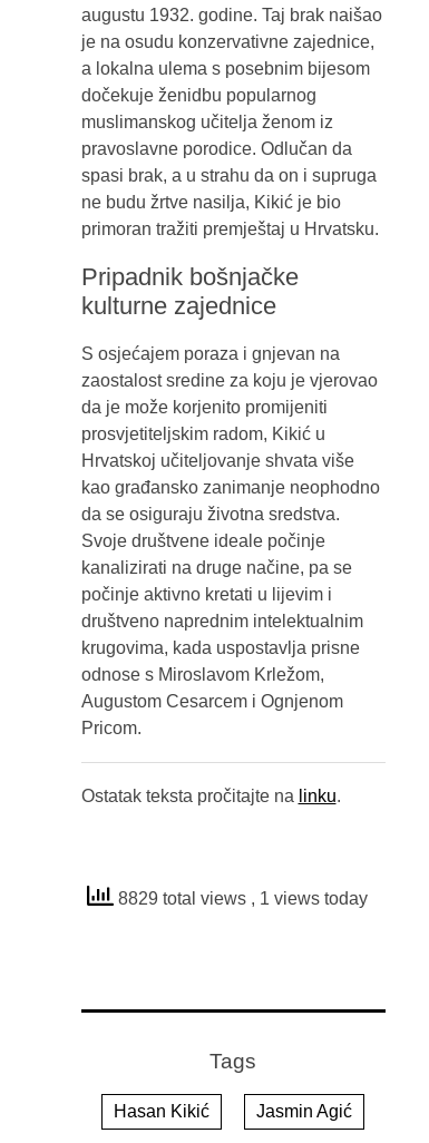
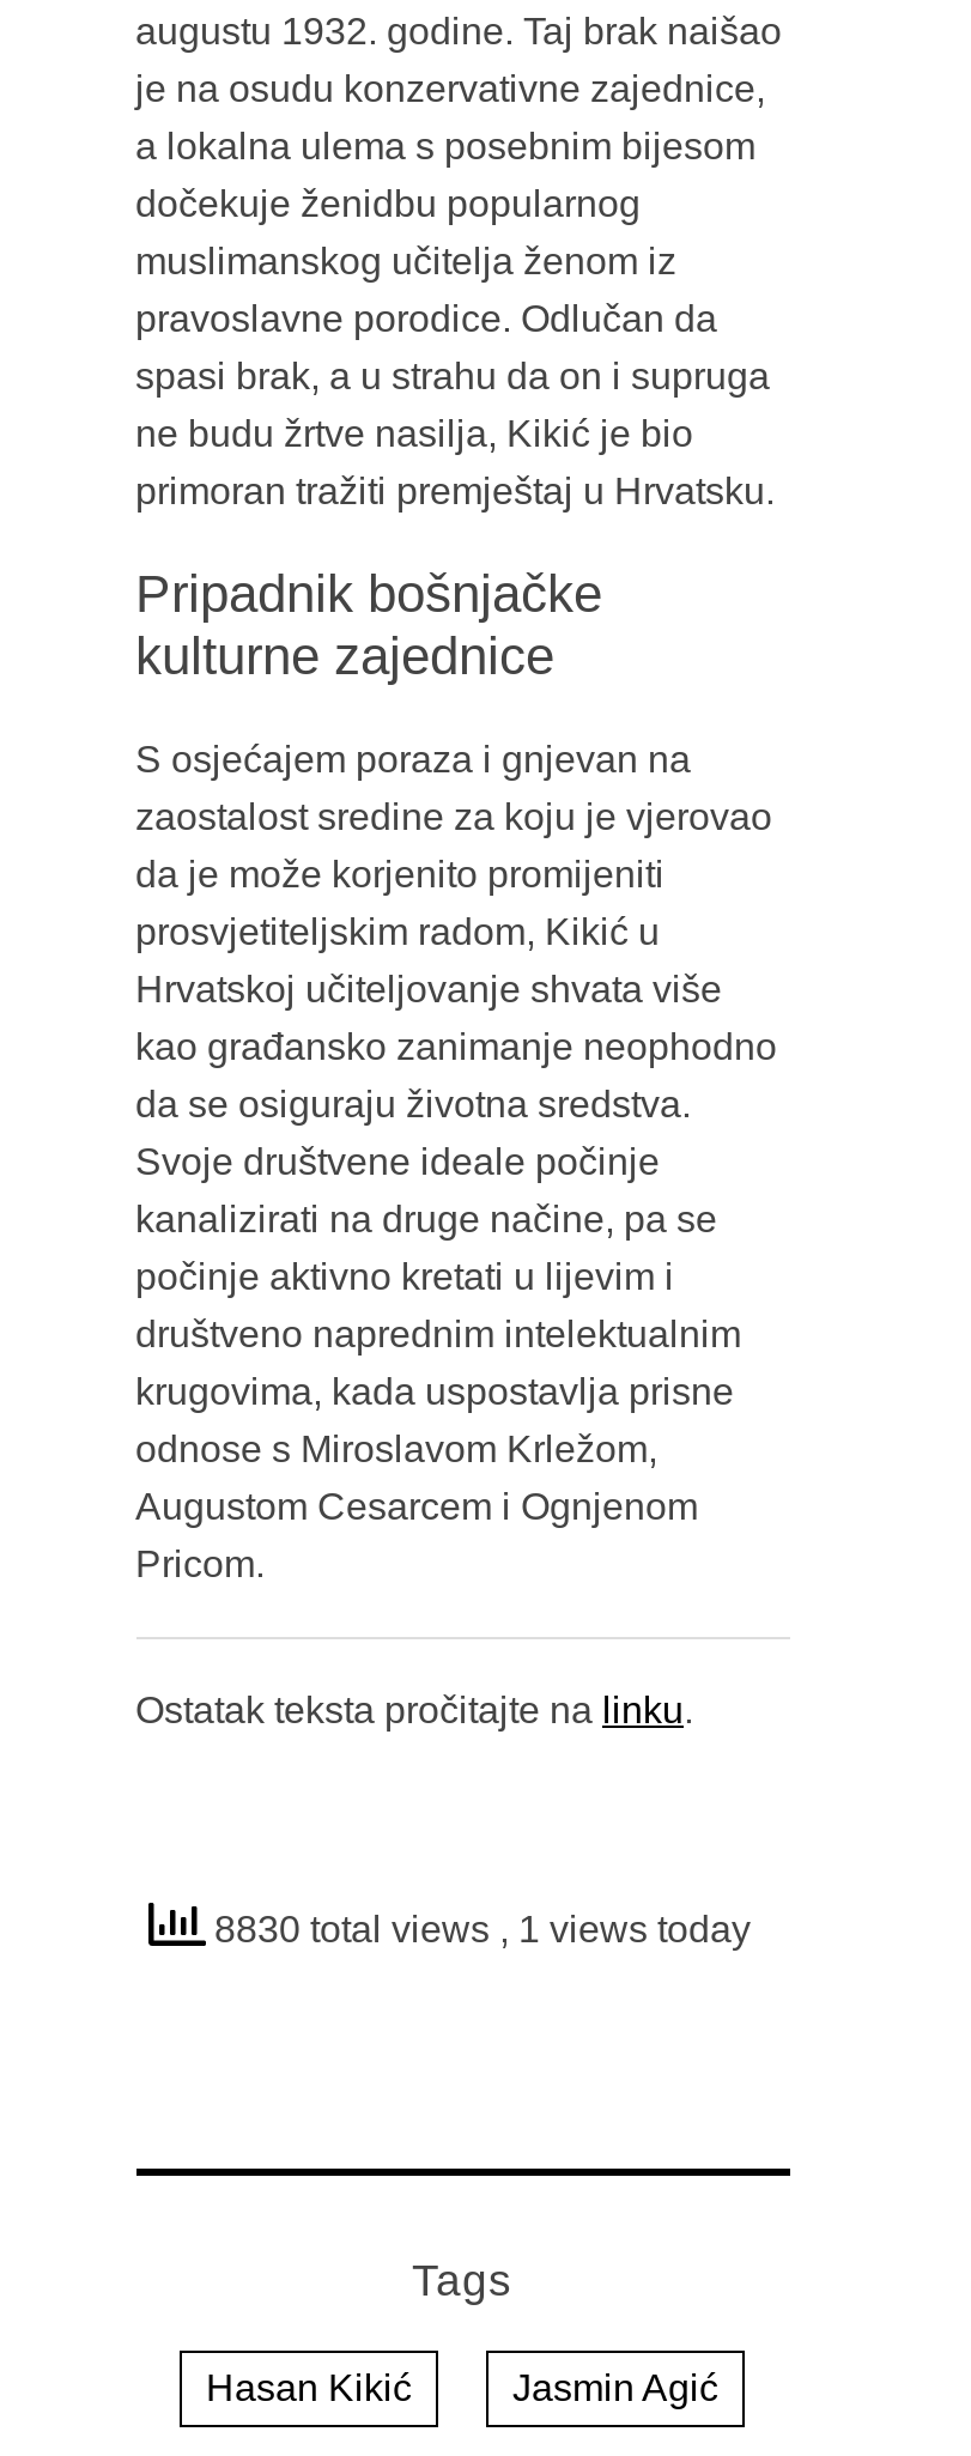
- 8829 total views, 1 views today
+ 8830 total views, 1 views today
